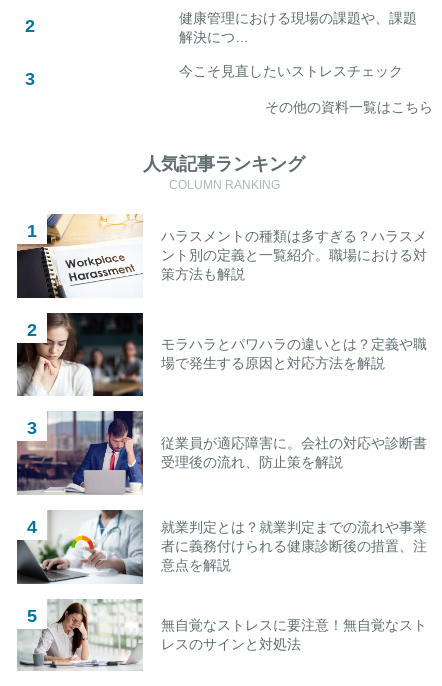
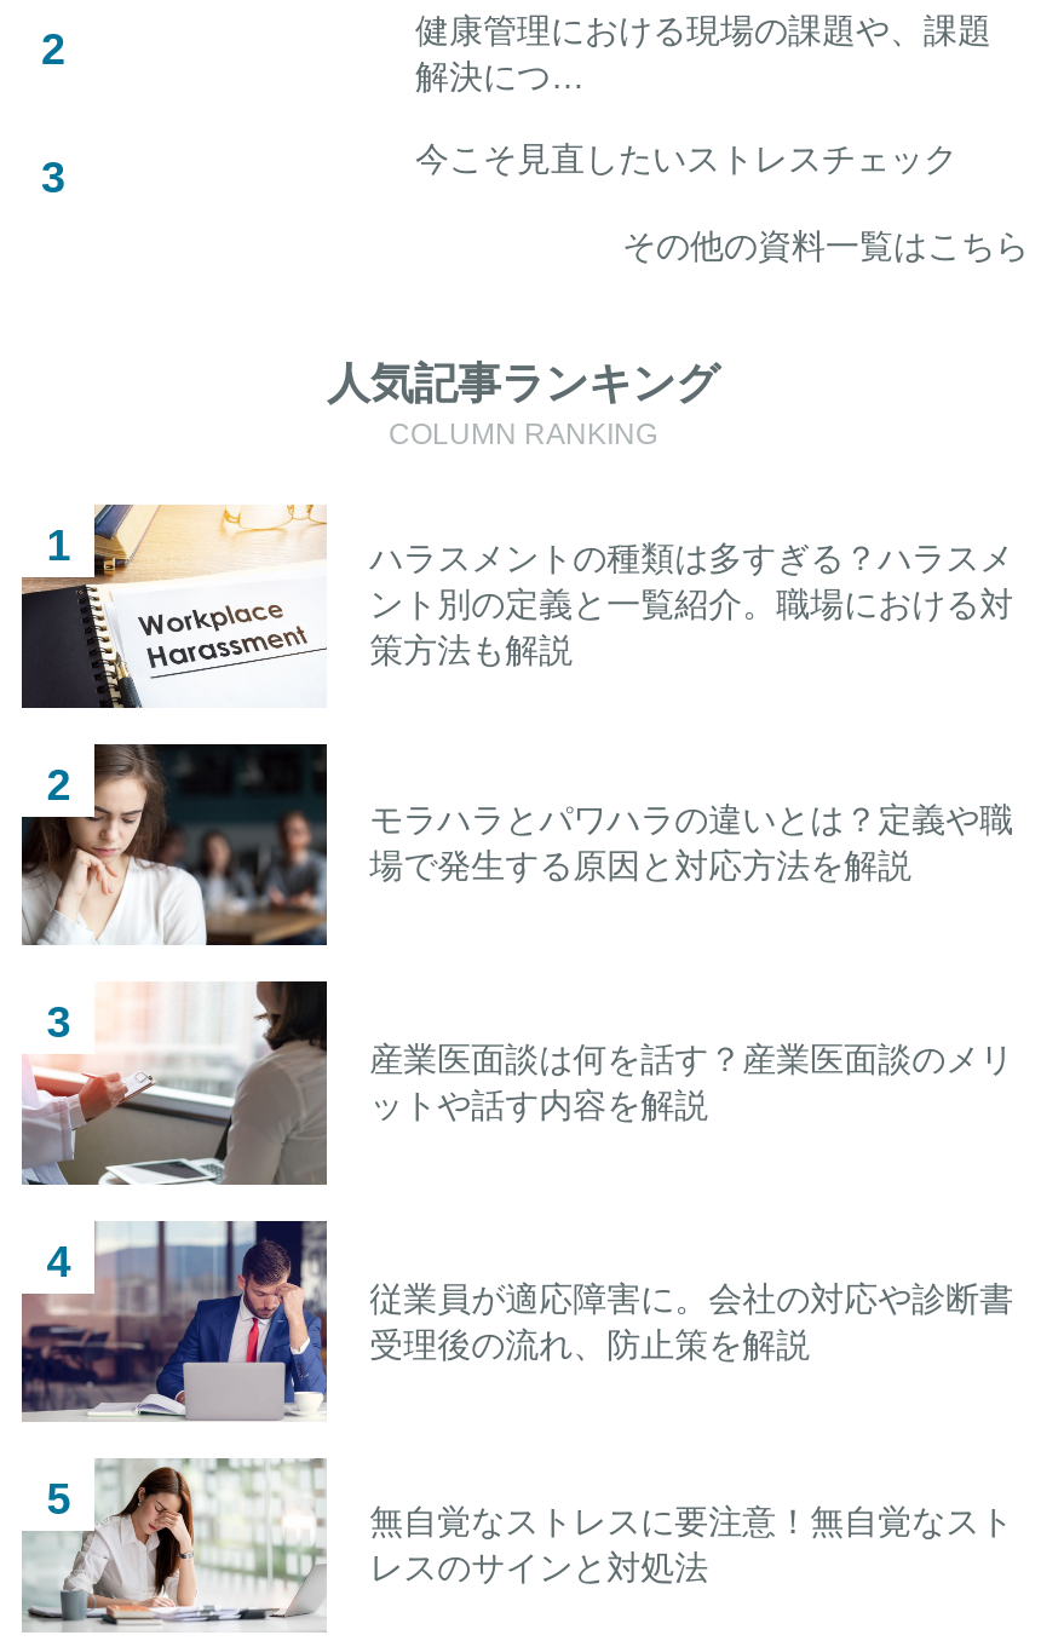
+ [image]
+ 産業医面談は何を話す？産業医面談のメリ
+ ットや話す内容を解説

moved down: [image] | 従業員が適応障害に。会社の対応や診断書 | 受理後の流れ、防止策を解説

- [image]
- 就業判定とは？就業判定までの流れや事業
- 者に義務付けられる健康診断後の措置、注
- 意点を解説
